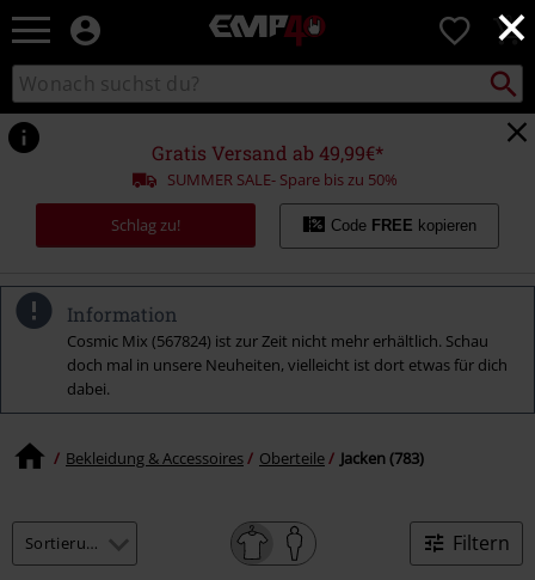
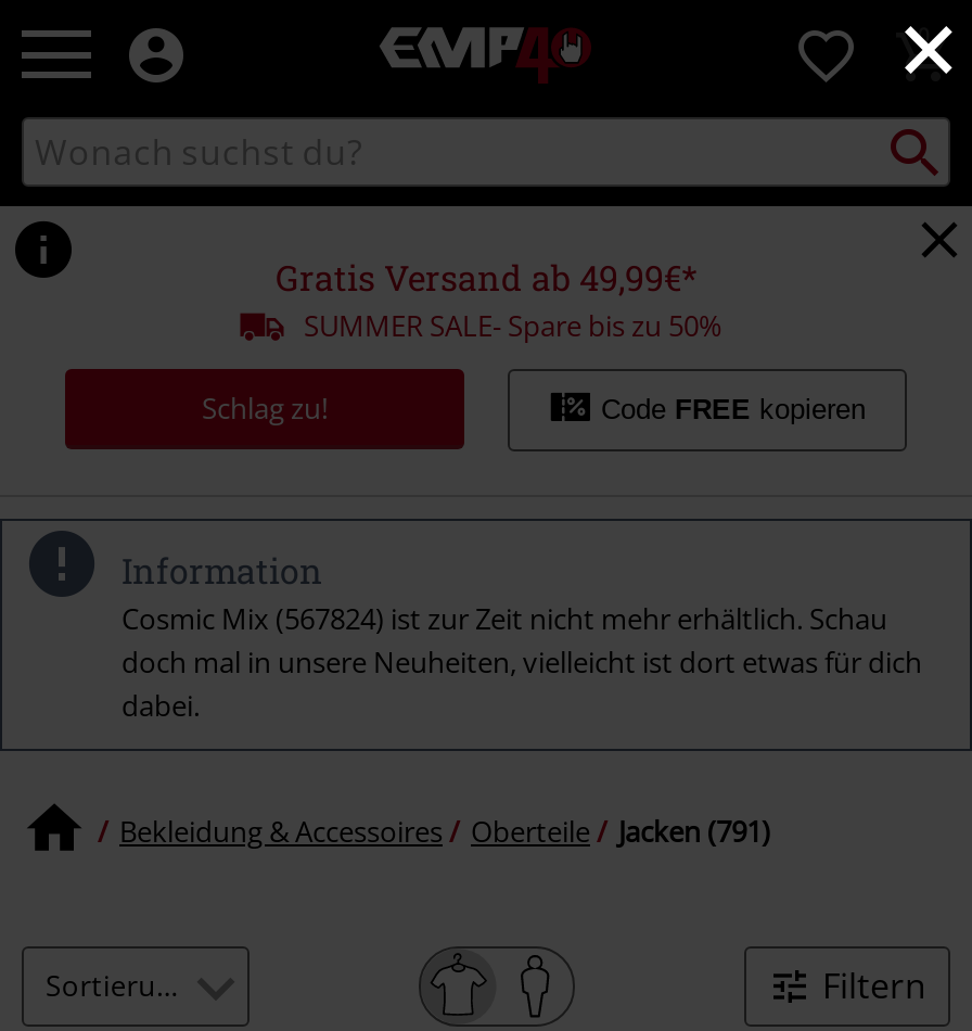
- Bekleidung & Accessoires Oberteile Jacken (783)
+ Bekleidung & Accessoires Oberteile Jacken (791)
